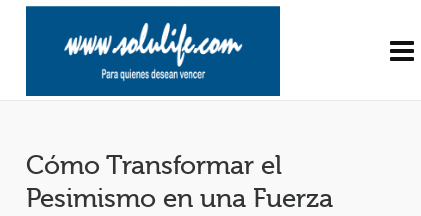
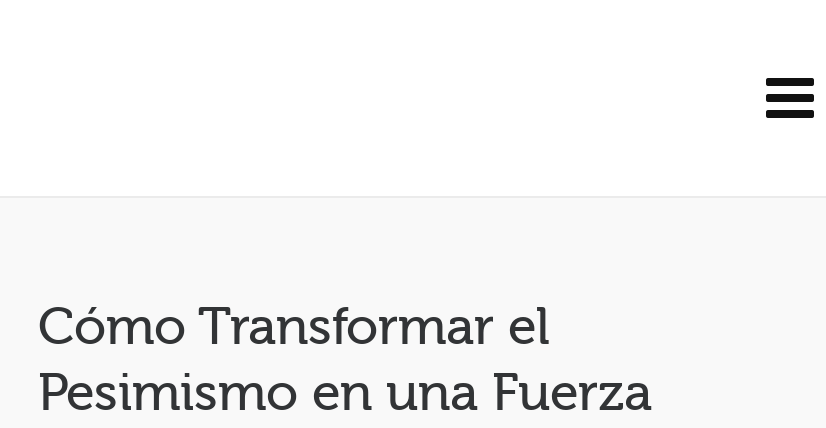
- [image]
